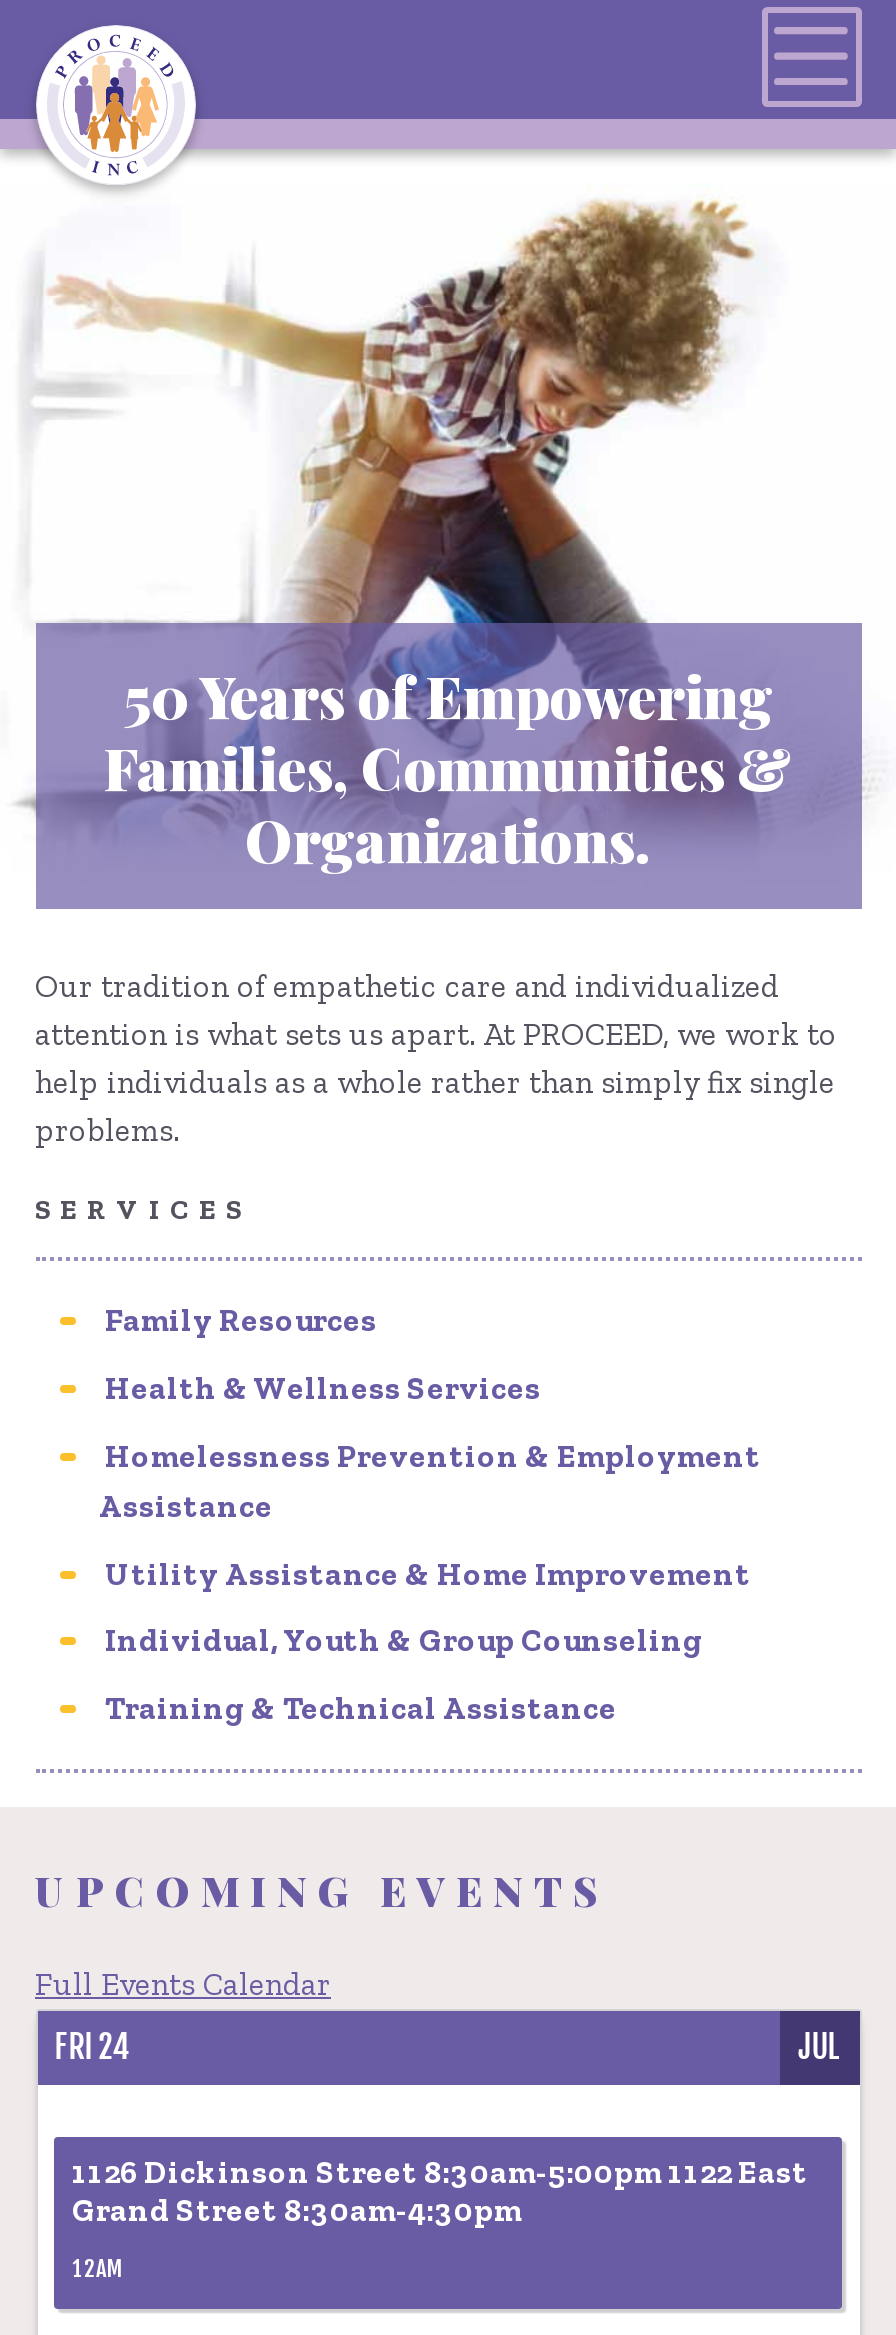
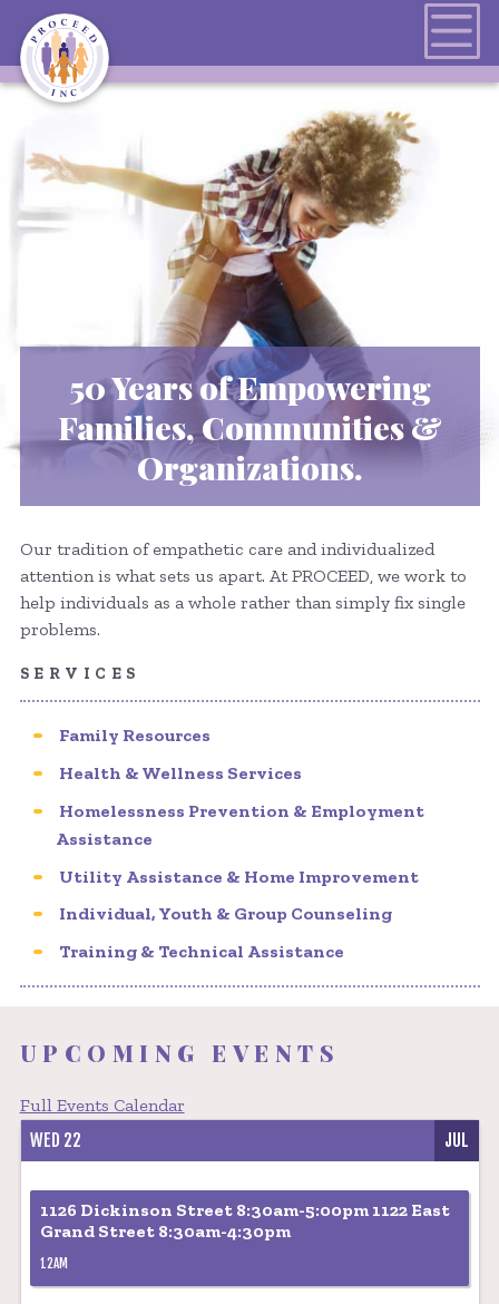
- FRI 24
+ WED 22
